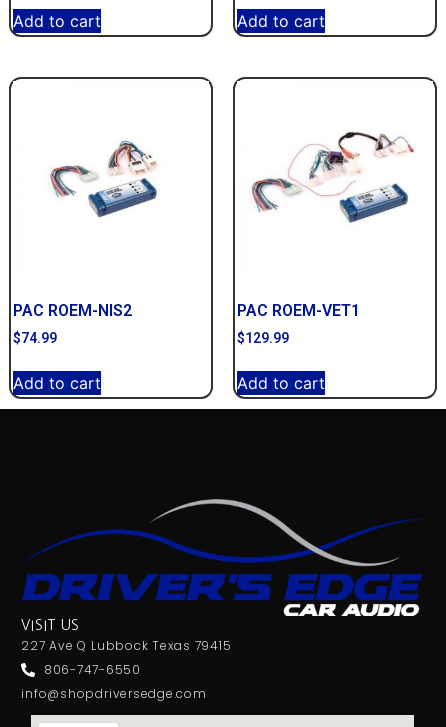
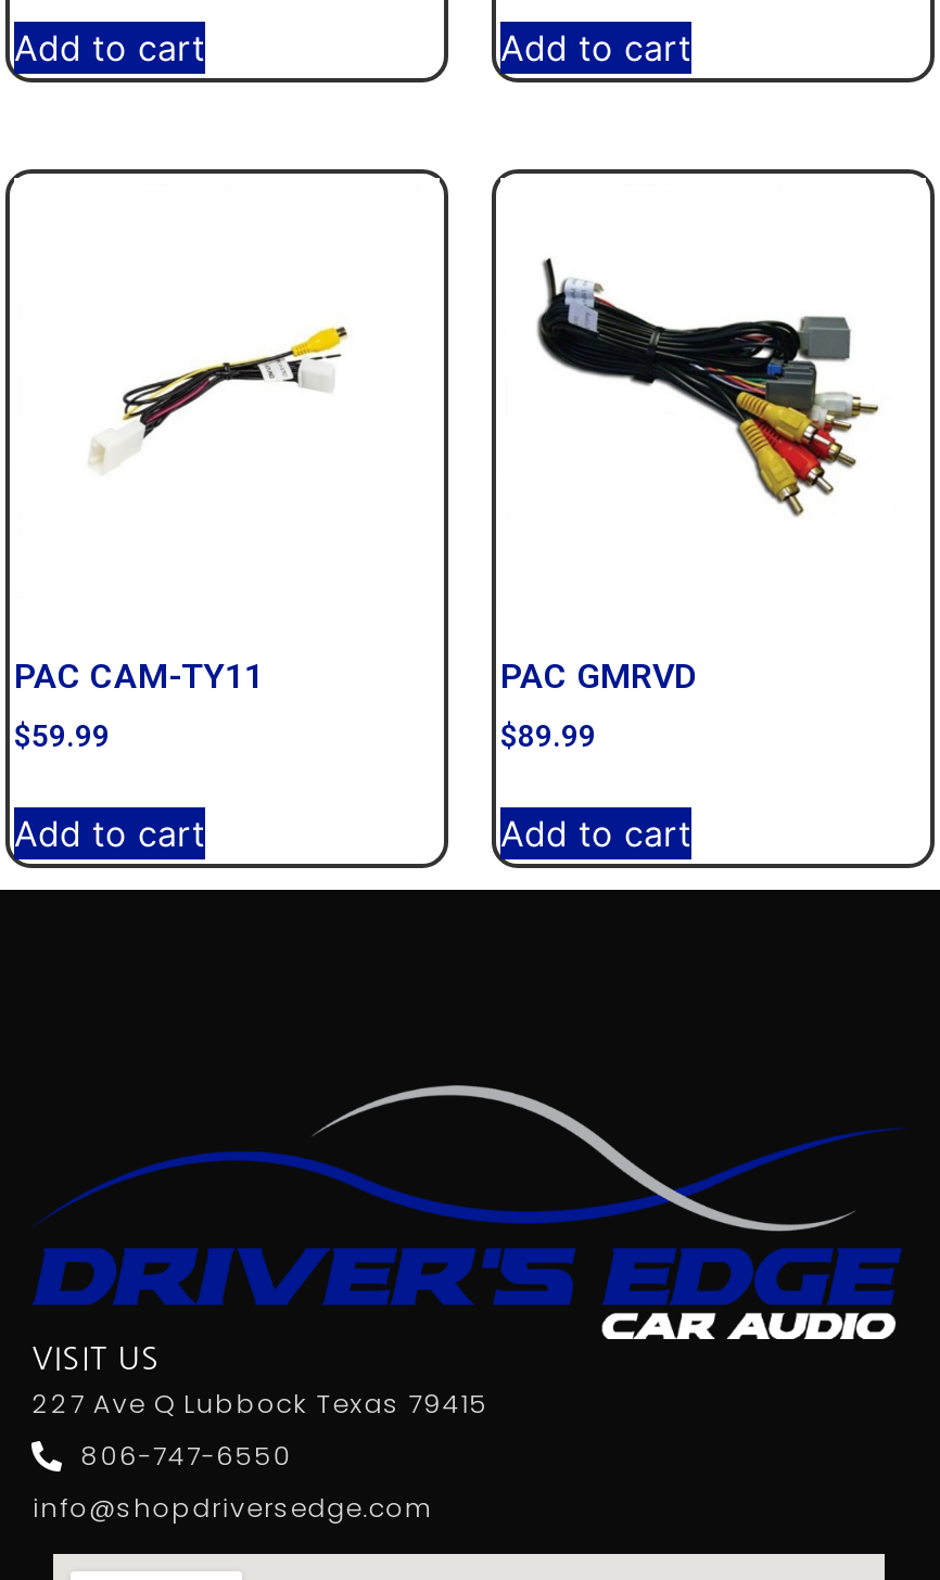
- [image]
+ [image]

- [image]
+ [image]

- PAC ROEM-NIS2
+ PAC CAM-TY11

- PAC ROEM-VET1
+ PAC GMRVD

- $74.99
+ $59.99

- $129.99
+ $89.99
